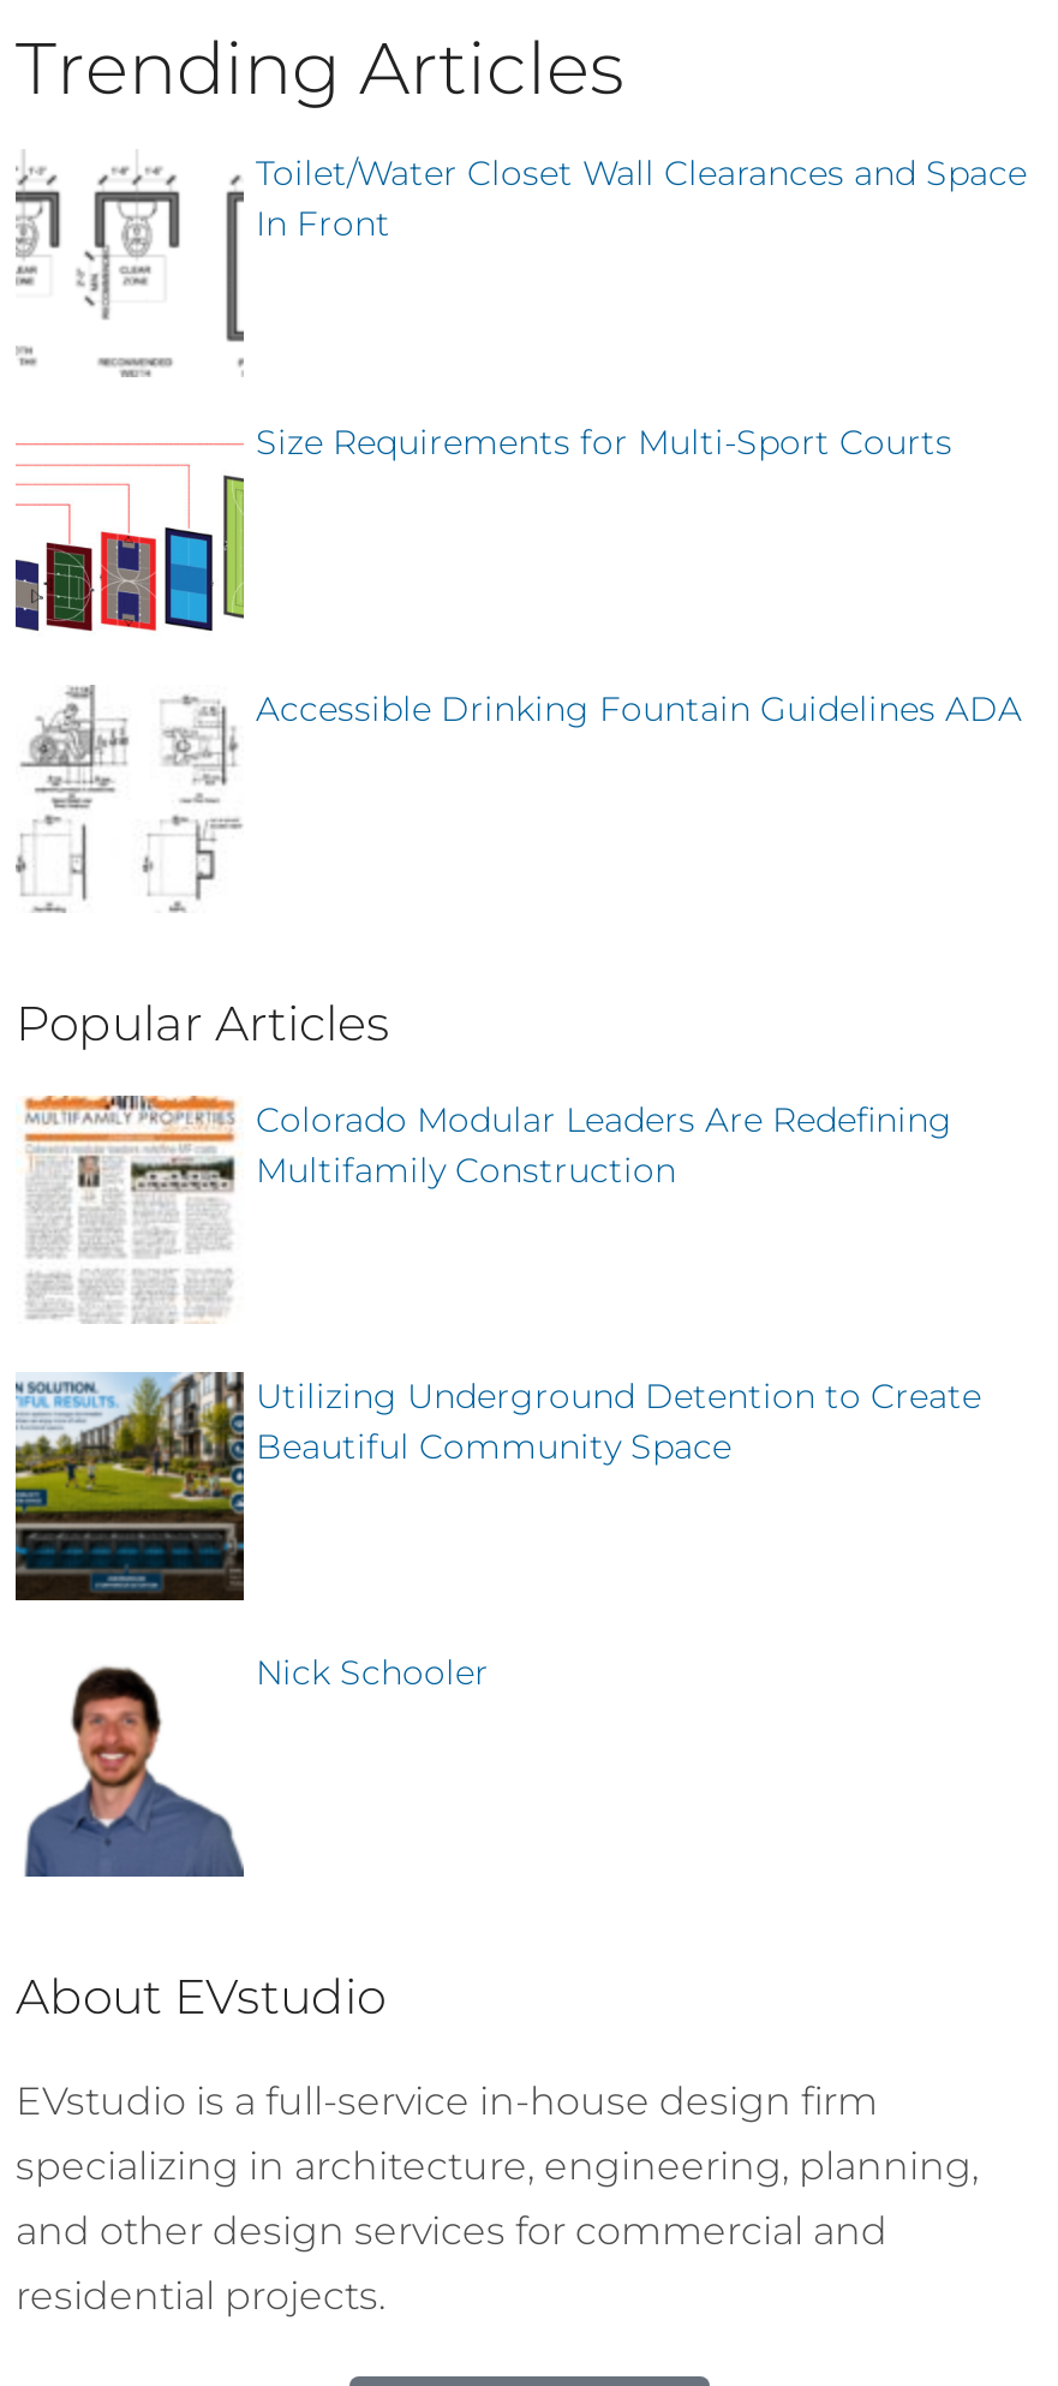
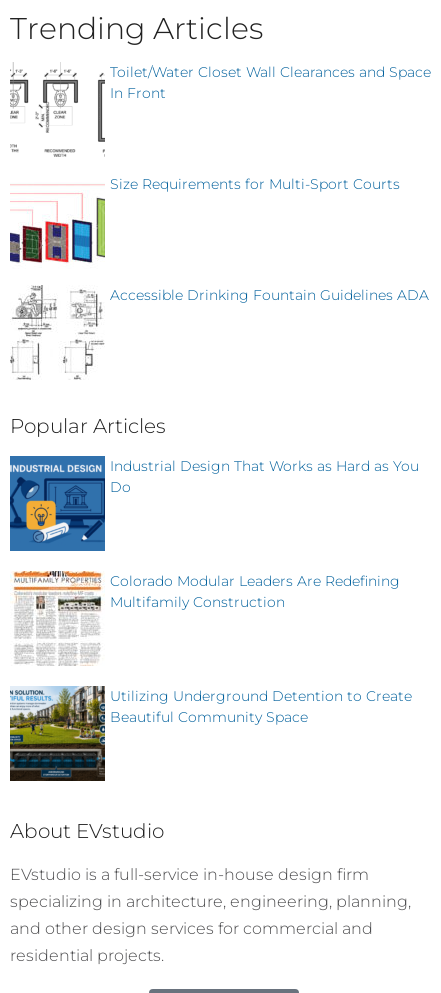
+ [image]
+ Industrial Design That Works as Hard as You
+ Do

moved down: [image] | Colorado Modular Leaders Are Redefining | Multifamily Construction | Utilizing Underground Detention to Create | Beautiful Community Space

moved down: [image]

- [image]
- Nick Schooler
